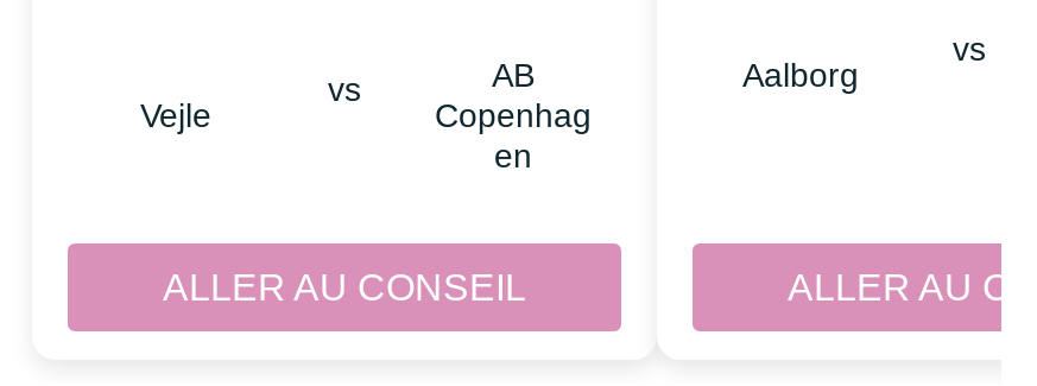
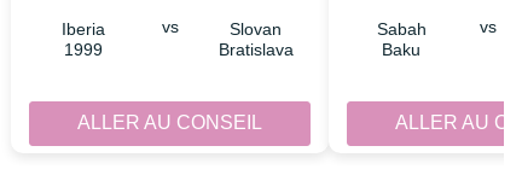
- AB
- Copenhag
- en
+ Slovan
+ Bratislava

- Aalborg
+ Sabah
+ Baku

- Vejle
+ Iberia
+ 1999
